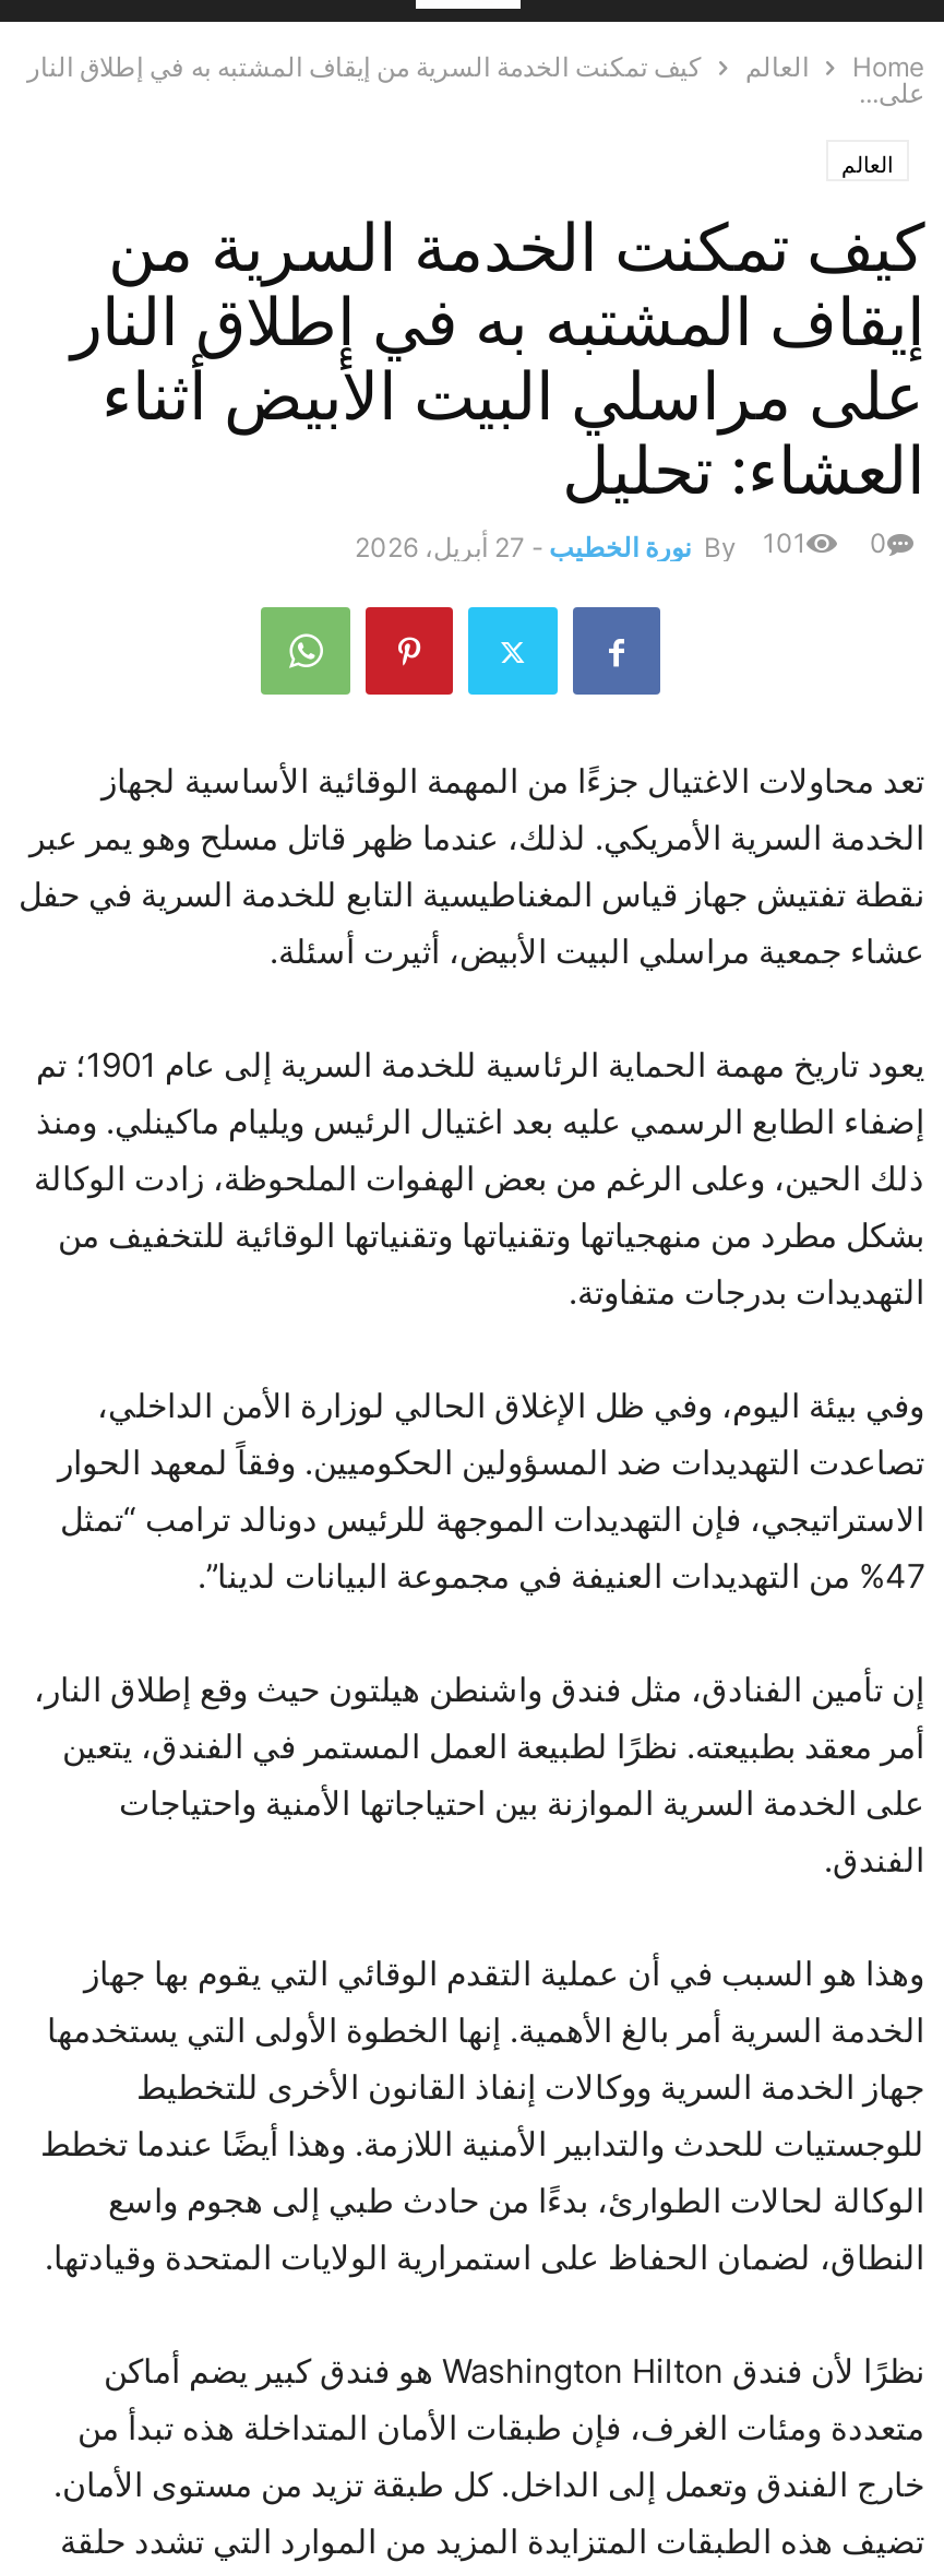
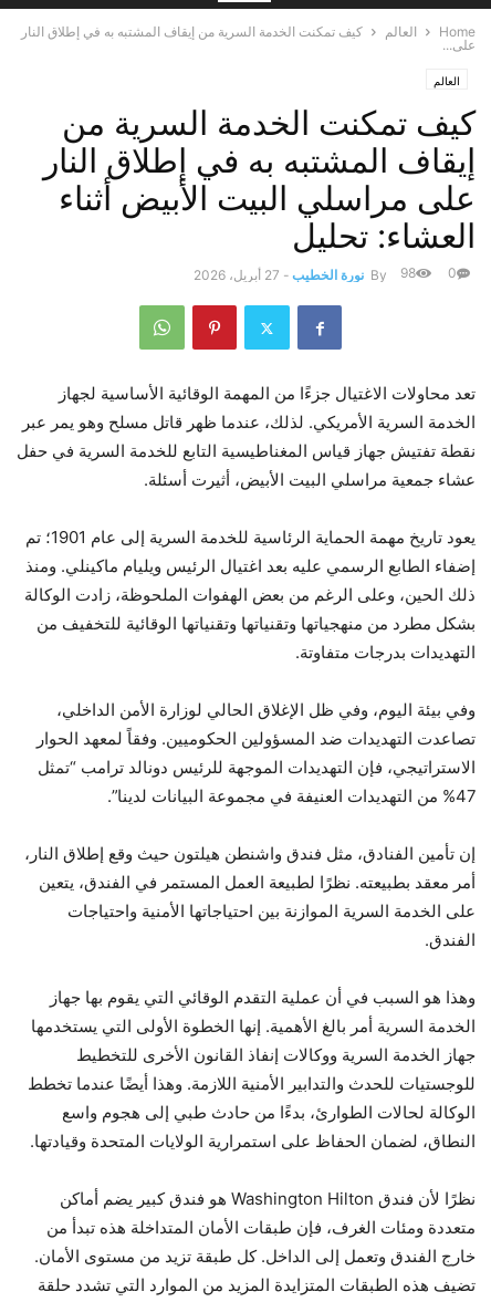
- 101
+ 98
